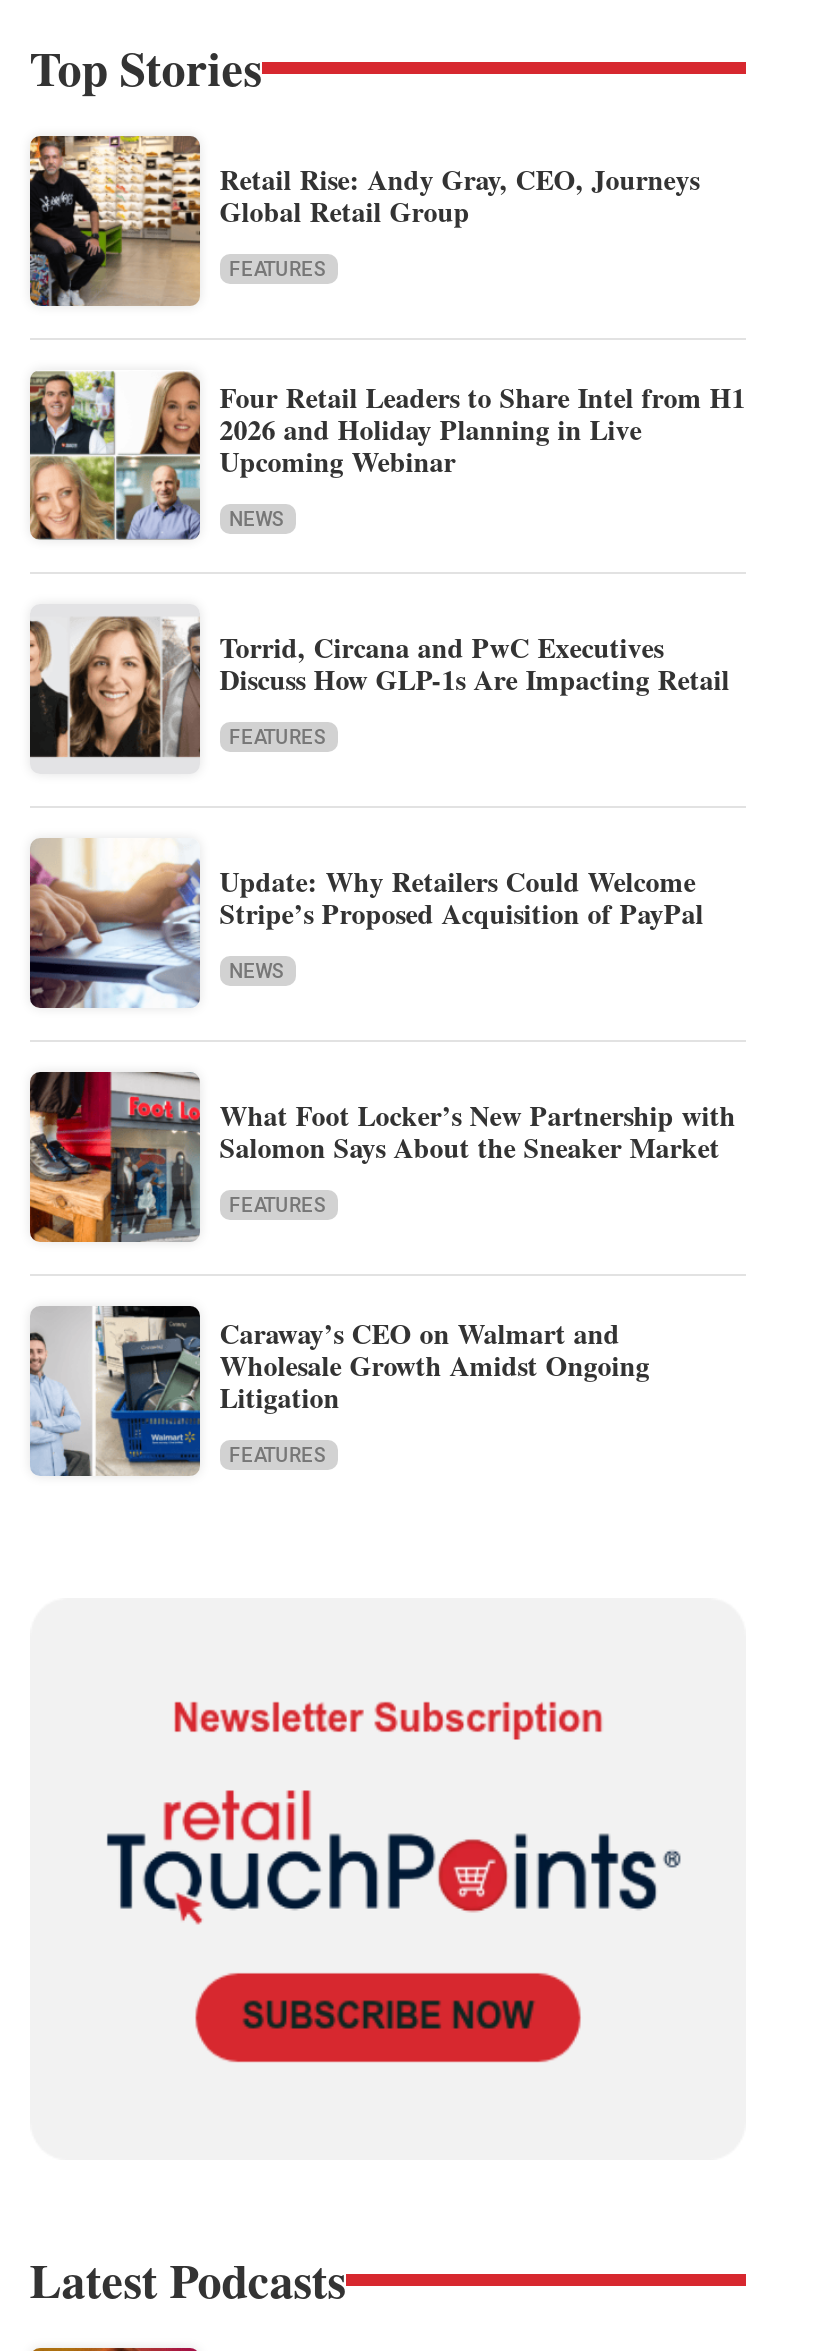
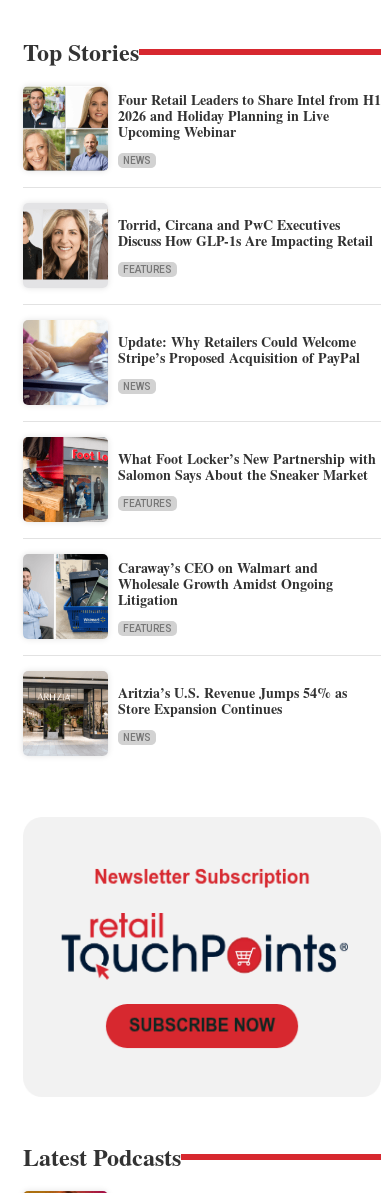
- [image]
- Retail Rise: Andy Gray, CEO, Journeys
- Global Retail Group
- FEATURES

moved up: [image] | Four Retail Leaders to Share Intel from H1 | 2026 and Holiday Planning in Live | ... | Litigation | FEATURES

+ [image]
+ Aritzia’s U.S. Revenue Jumps 54% as
+ Store Expansion Continues
+ NEWS
